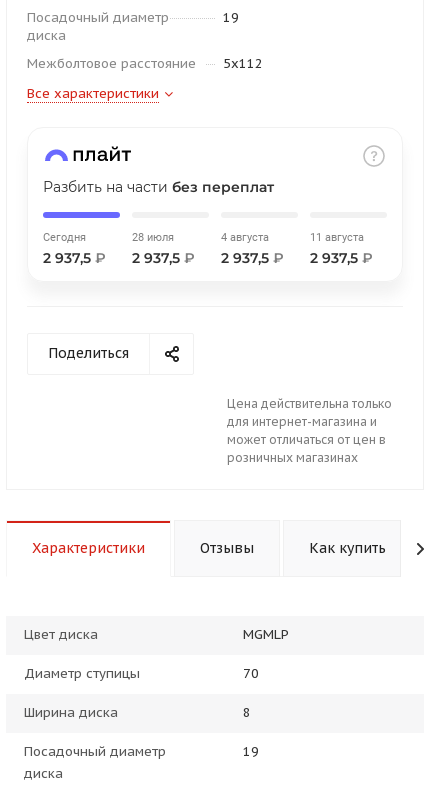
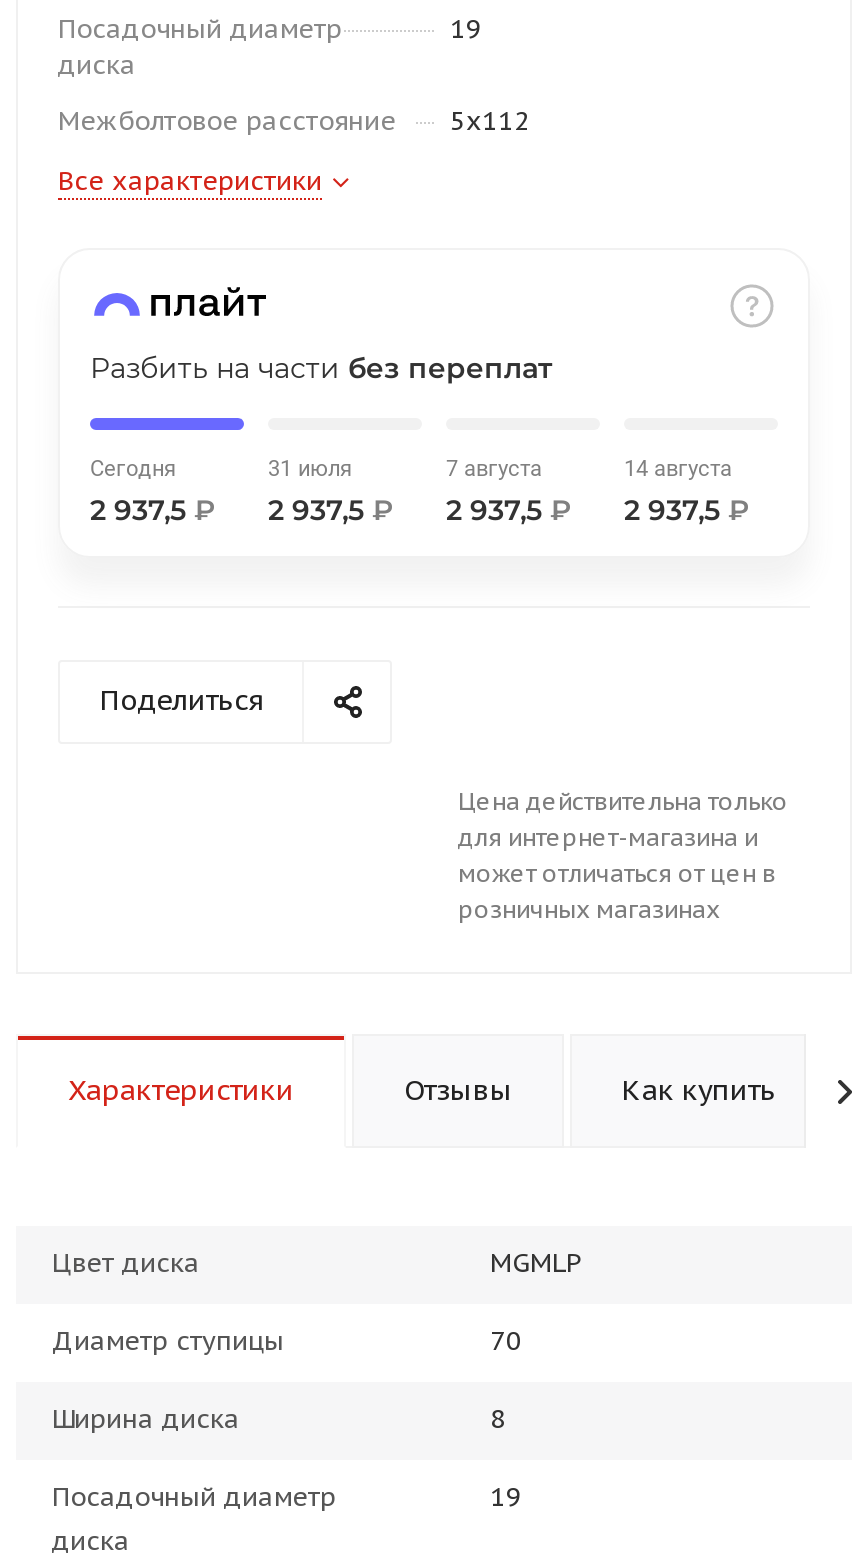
- 28 июля
+ 31 июля

- 4 августа
+ 7 августа

- 11 августа
+ 14 августа
